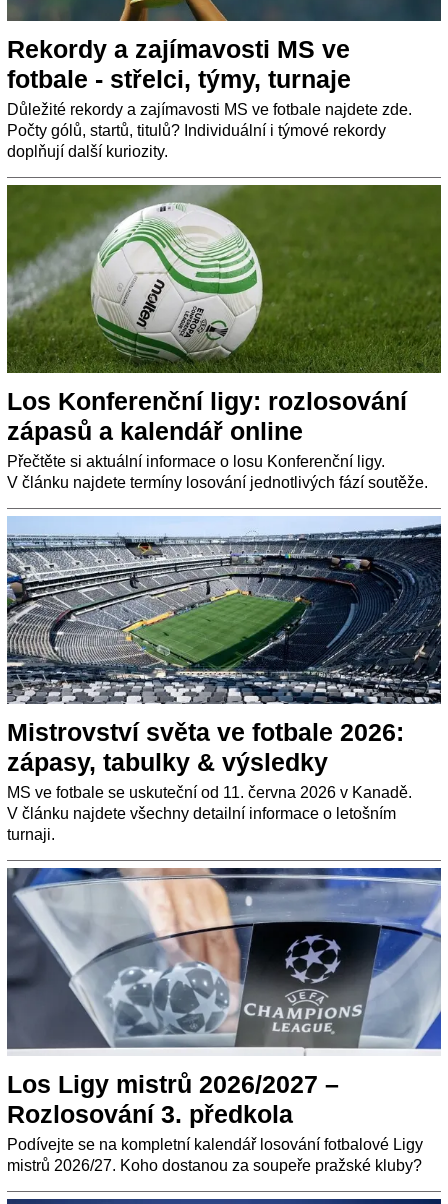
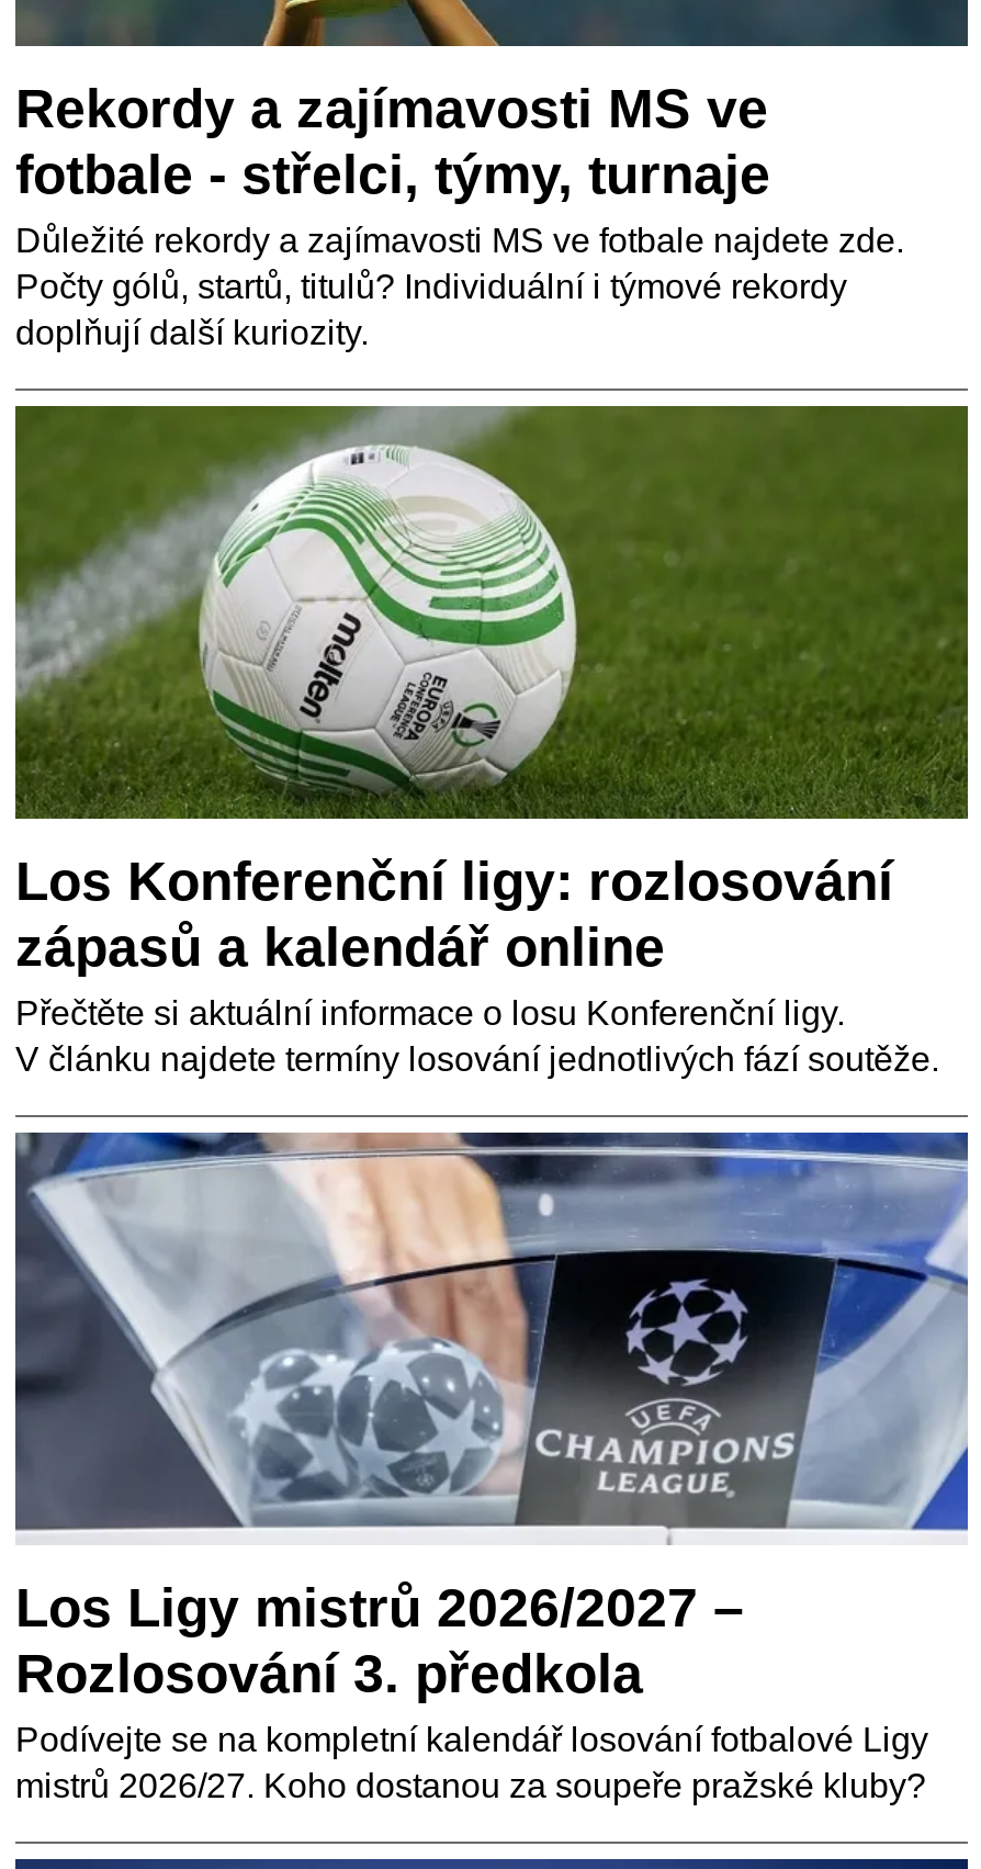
- [image]
- Mistrovství světa ve fotbale 2026:
- zápasy, tabulky & výsledky
- MS ve fotbale se uskuteční od 11. června 2026 v Kanadě.
- V článku najdete všechny detailní informace o letošním
- turnaji.
